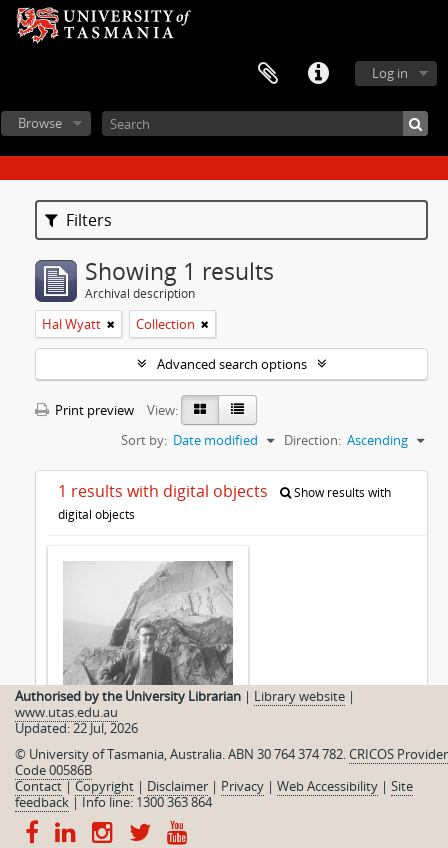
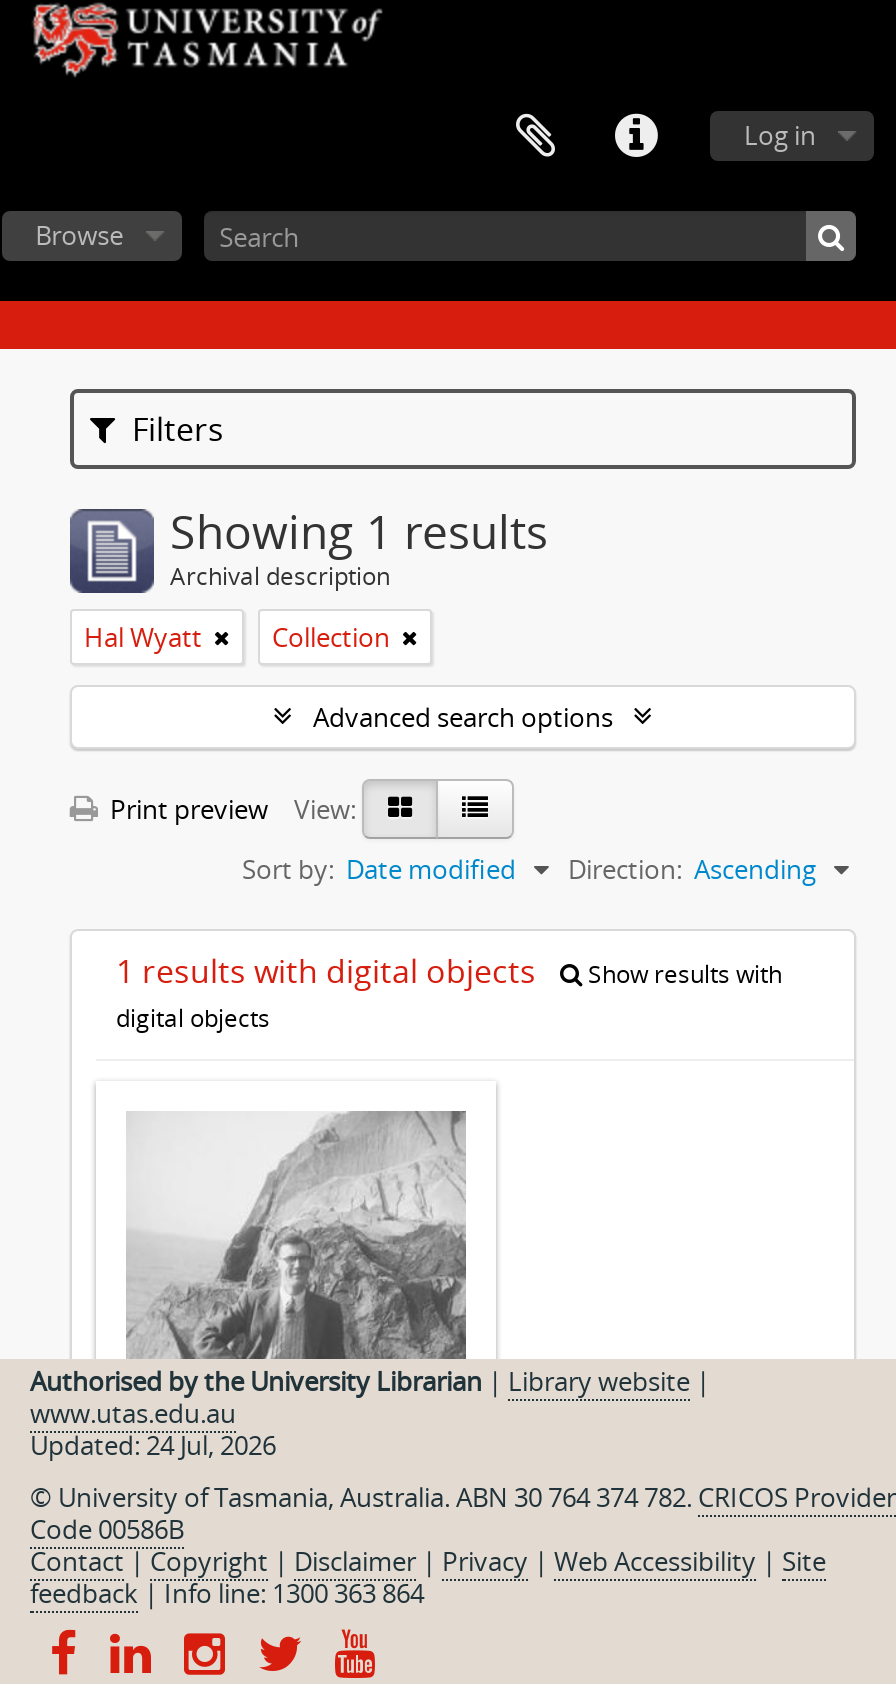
- Updated: 22 Jul, 2026
+ Updated: 24 Jul, 2026
